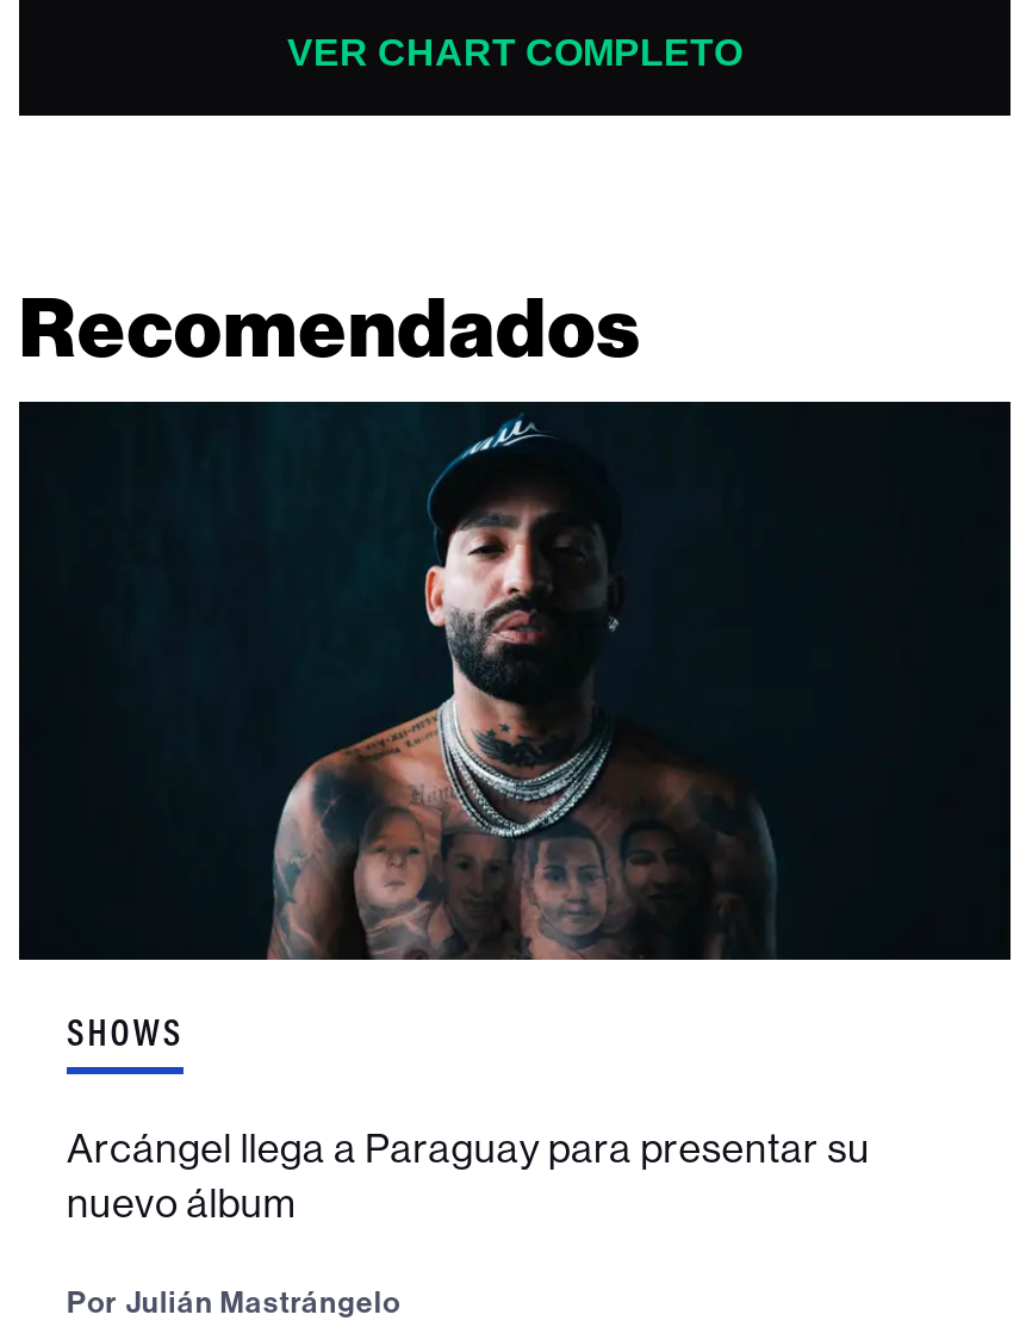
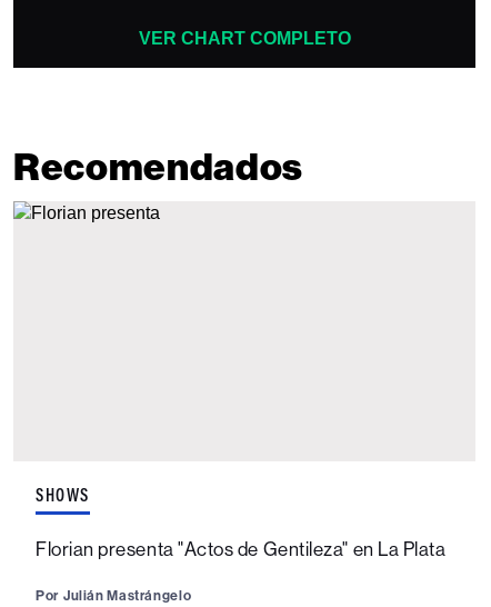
- [image]

- Arcángel llega a Paraguay para presentar su
- nuevo álbum
+ Florian presenta "Actos de Gentileza" en La Plata
